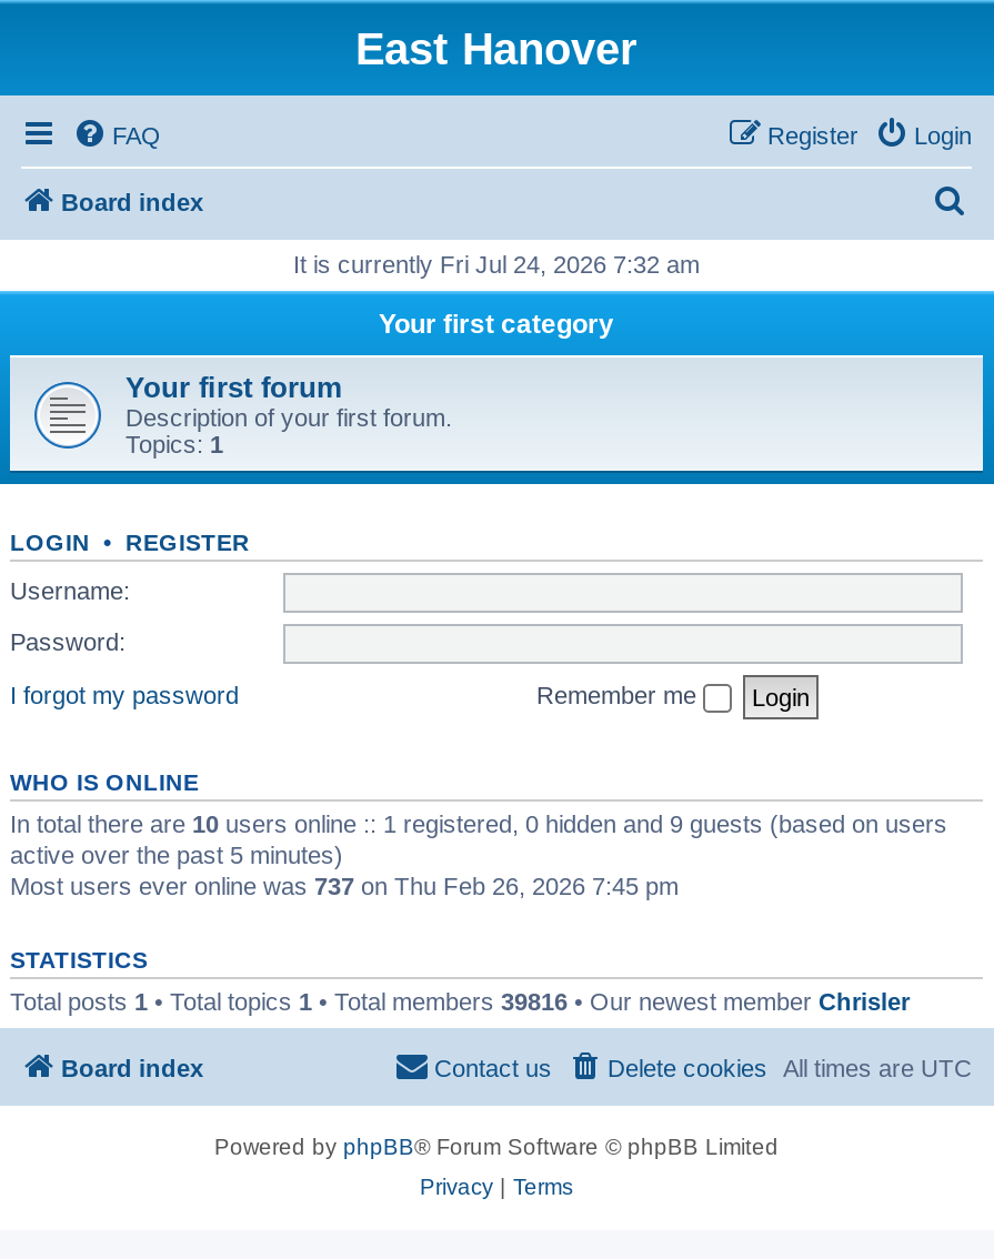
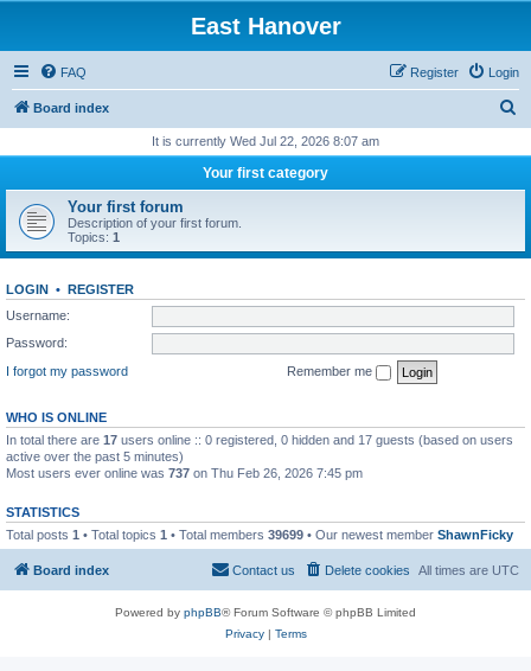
- It is currently Fri Jul 24, 2026 7:32 am
+ It is currently Wed Jul 22, 2026 8:07 am

- In total there are 10 users online :: 1 registered, 0 hidden and 9 guests (based on users
+ In total there are 17 users online :: 0 registered, 0 hidden and 17 guests (based on users

- Total posts 1 • Total topics 1 • Total members 39816 • Our newest member Chrisler
+ Total posts 1 • Total topics 1 • Total members 39699 • Our newest member ShawnFicky
